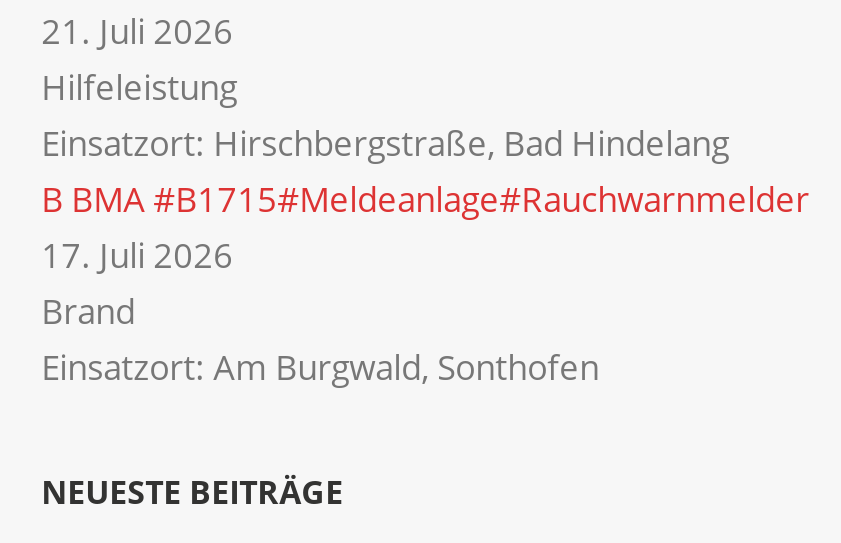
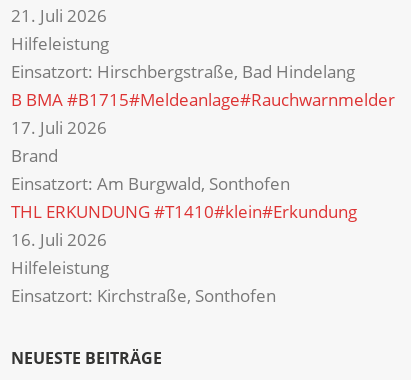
+ THL ERKUNDUNG #T1410#klein#Erkundung
+ 16. Juli 2026
+ Hilfeleistung
+ Einsatzort: Kirchstraße, Sonthofen
